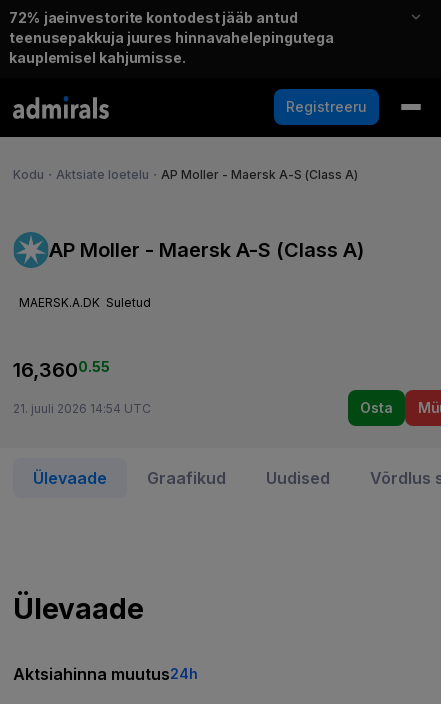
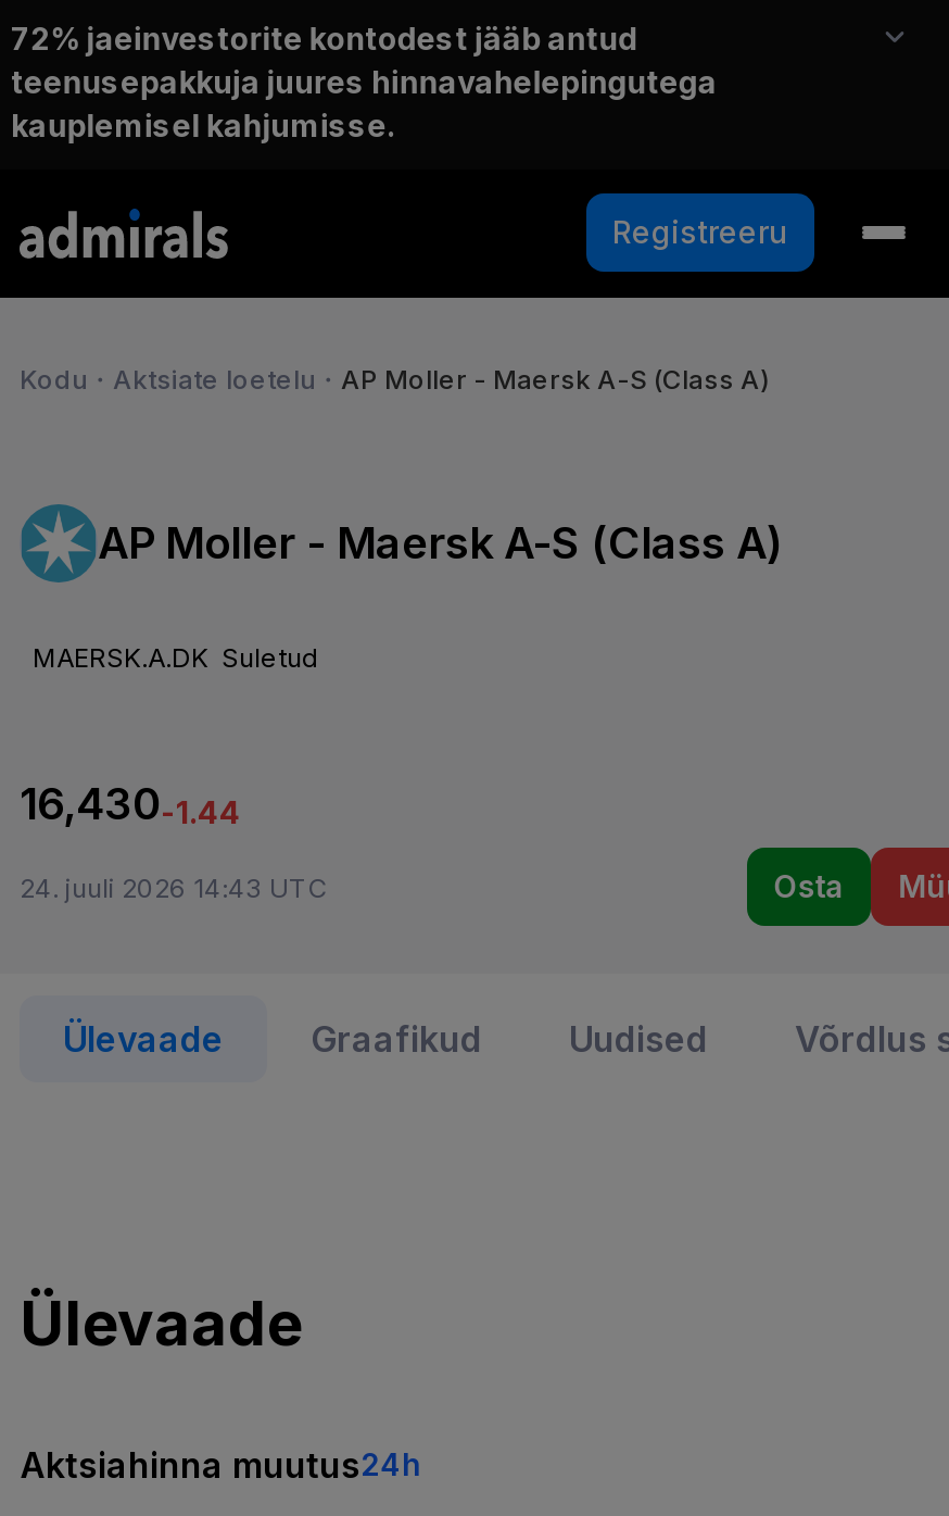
- 16,3600.55
+ 16,430-1.44

- 21. juuli 2026 14:54 UTC
+ 24. juuli 2026 14:43 UTC
